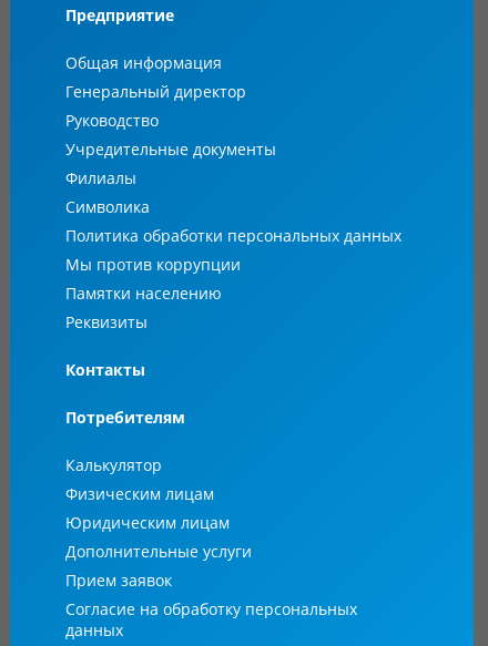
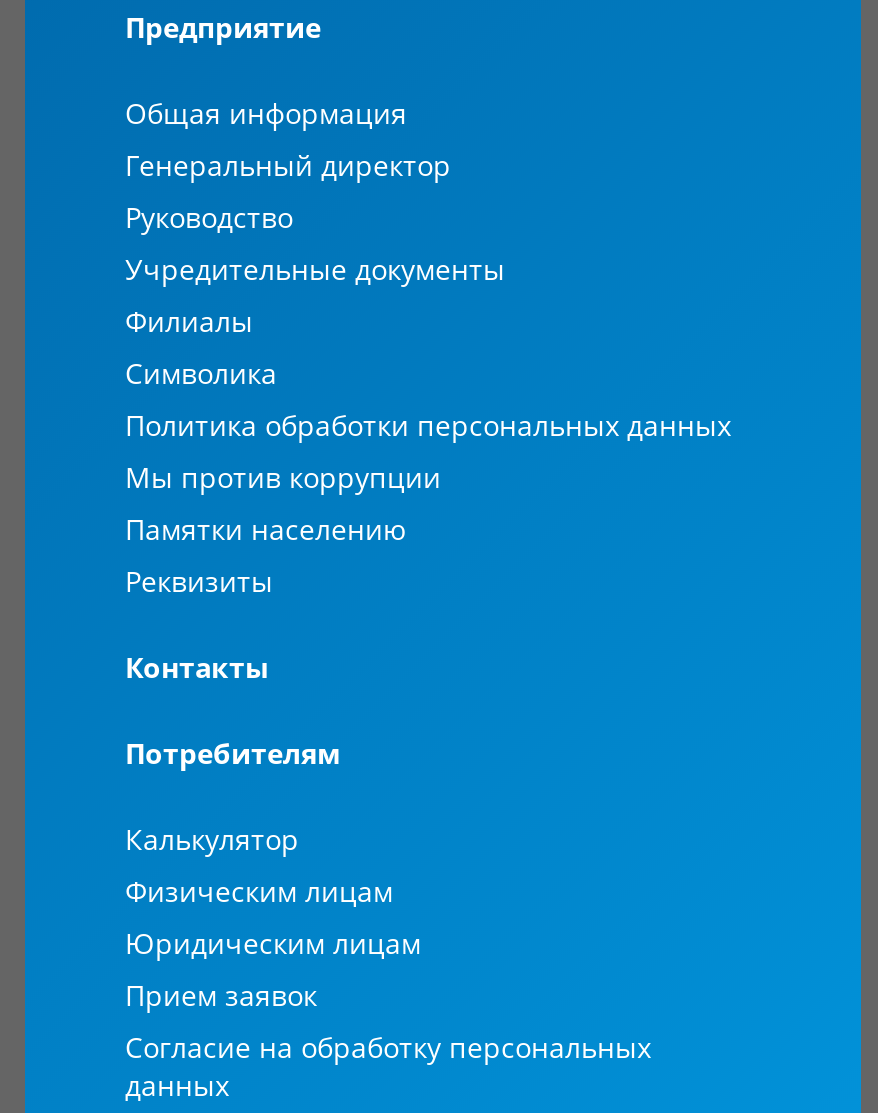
- Дополнительные услуги
